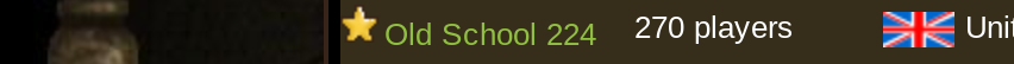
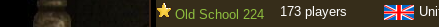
- Old School 224 270 players
+ Old School 224 173 players
